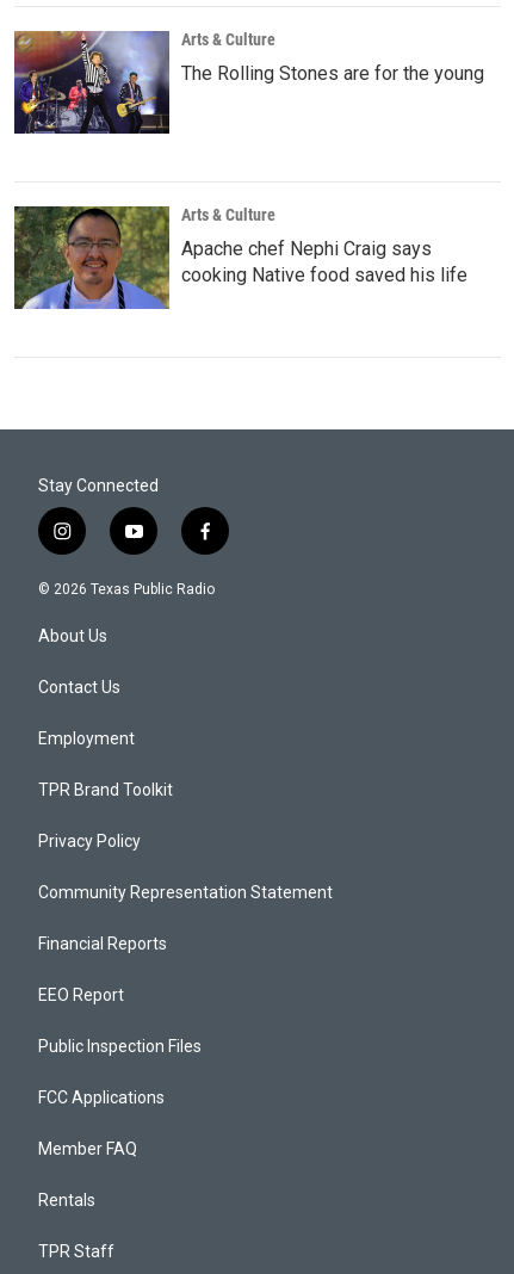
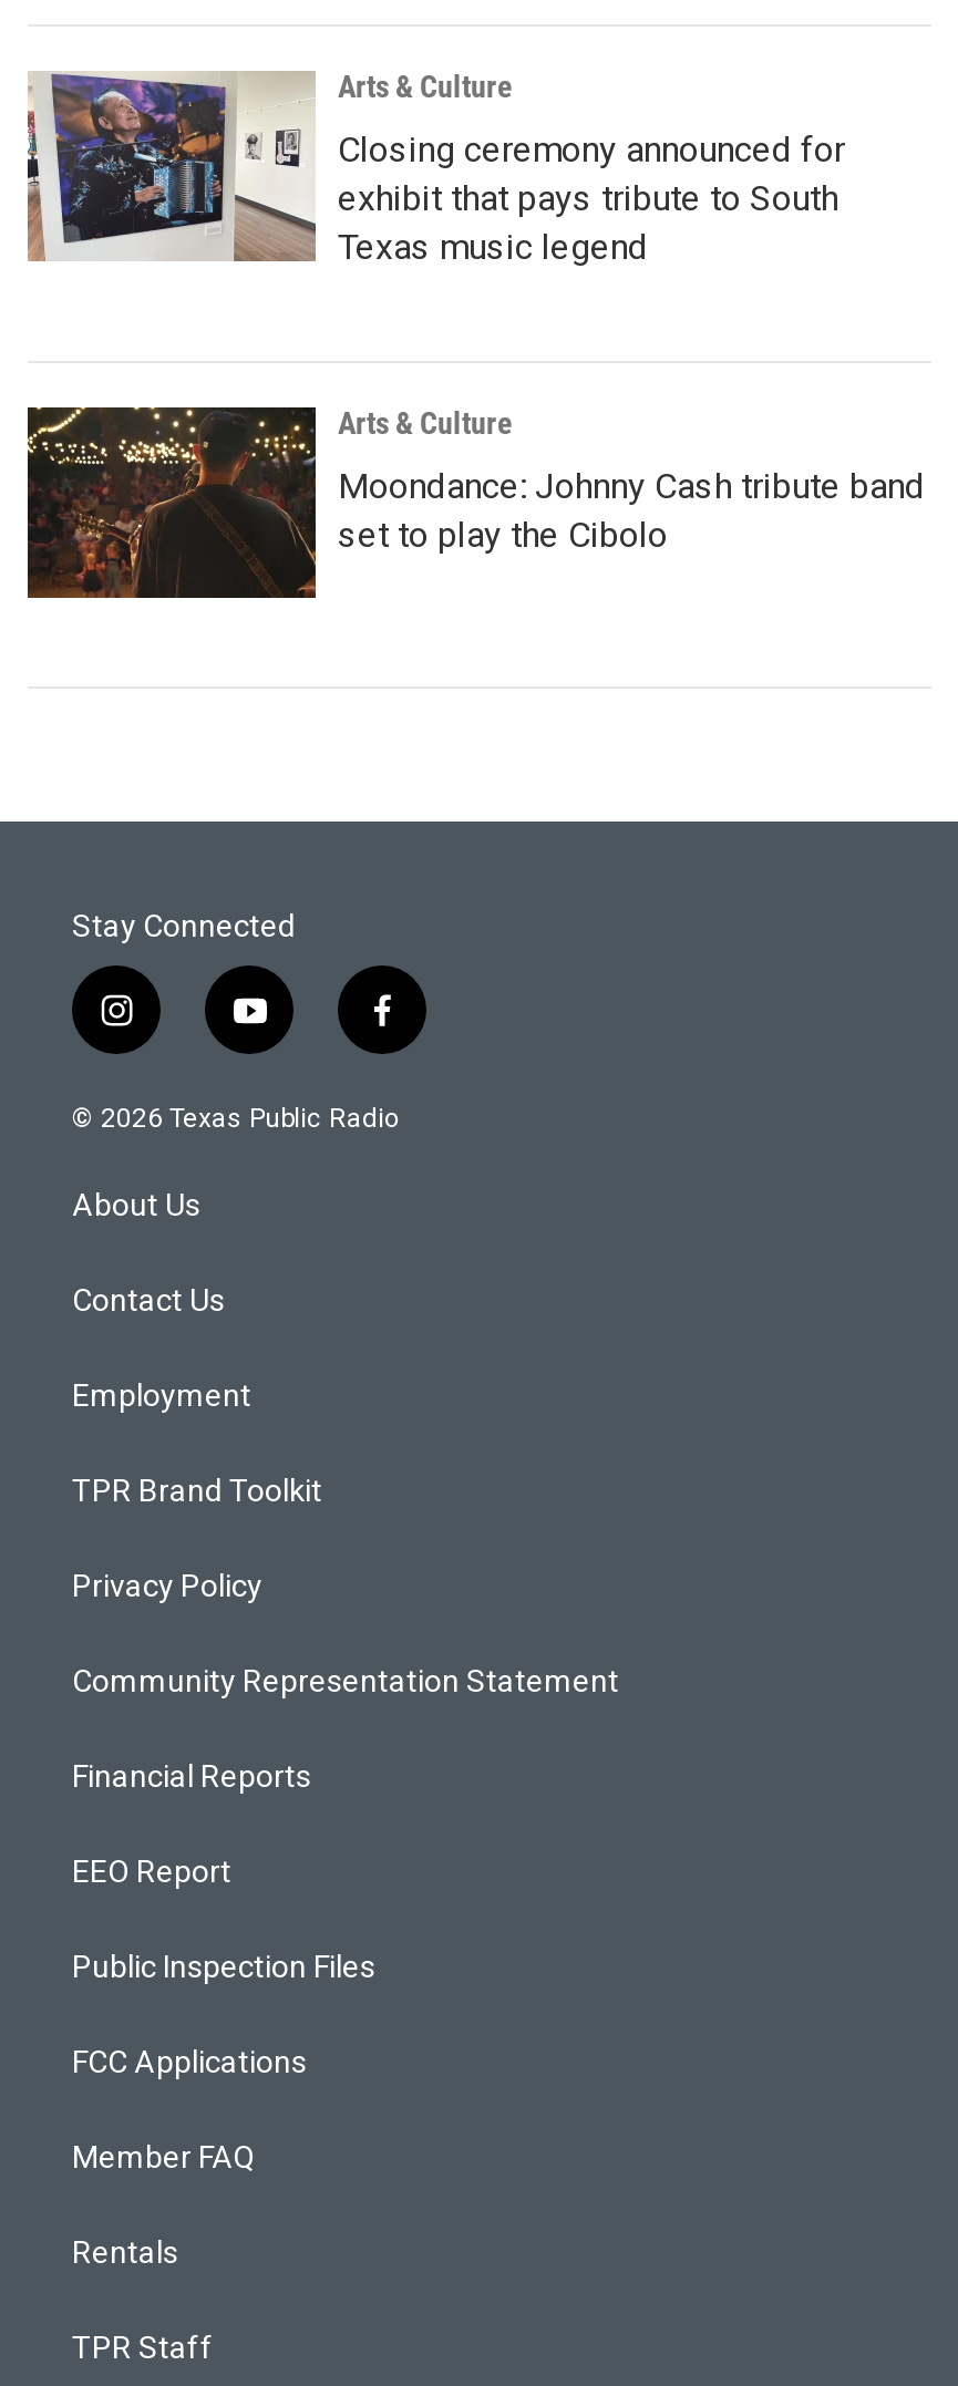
- [image]
- The Rolling Stones are for the young
+ [image]
+ Closing ceremony announced for
+ exhibit that pays tribute to South
+ Texas music legend

- [image]
- Apache chef Nephi Craig says
- cooking Native food saved his life
+ [image]
+ Moondance: Johnny Cash tribute band
+ set to play the Cibolo
